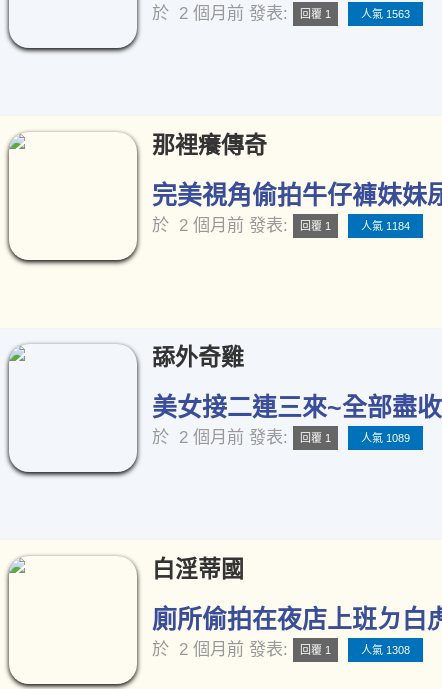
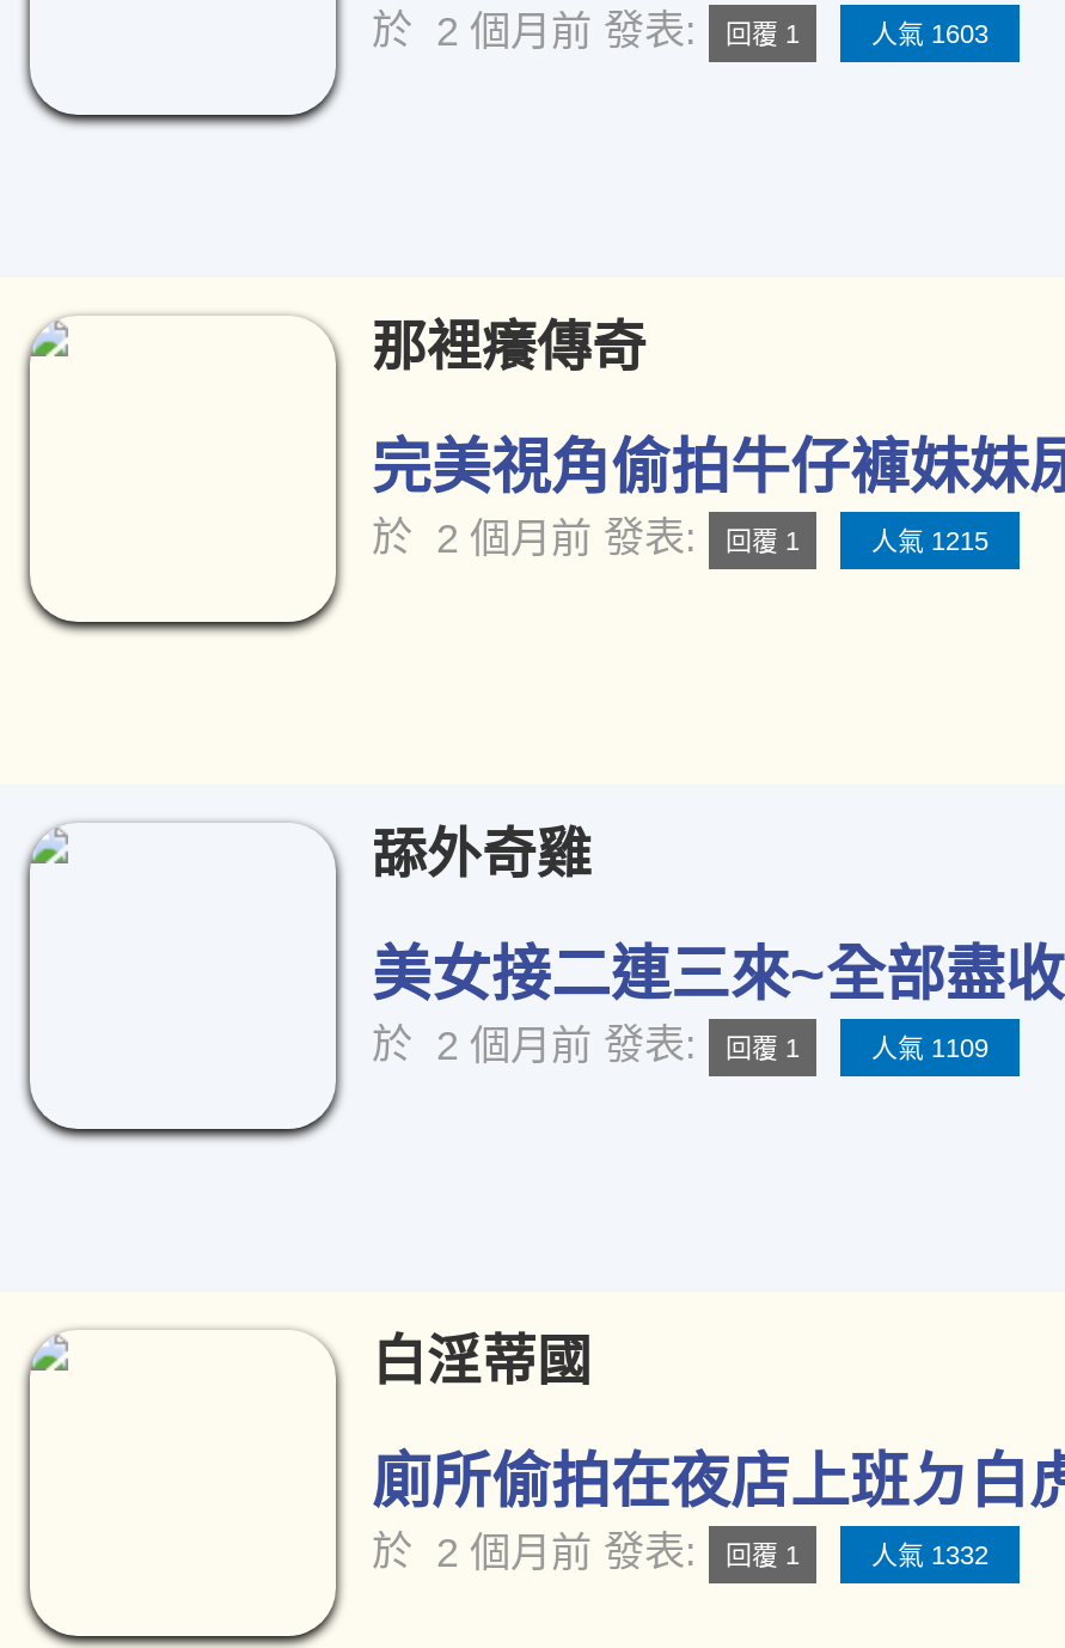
- 人氣 1563
+ 人氣 1603

- 人氣 1184
+ 人氣 1215

- 人氣 1089
+ 人氣 1109

- 人氣 1308
+ 人氣 1332
